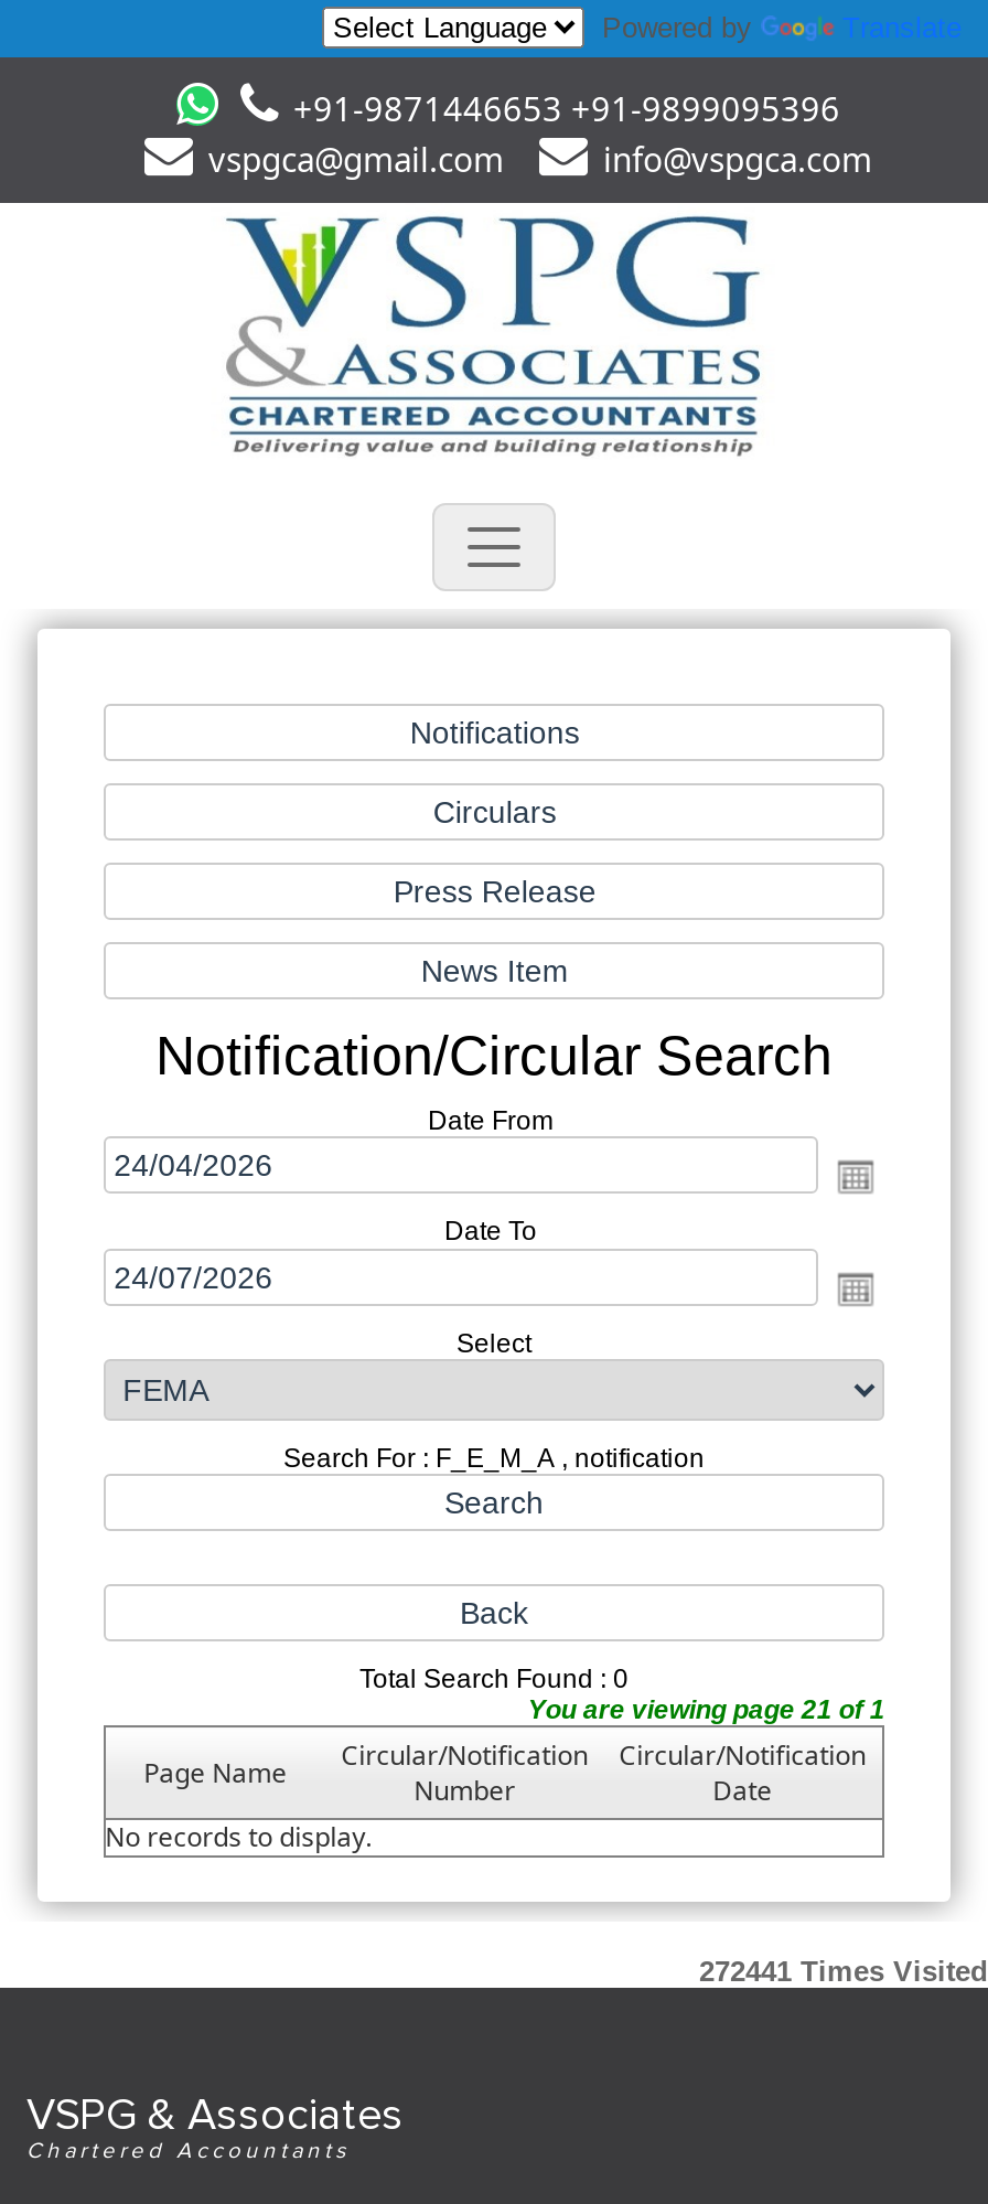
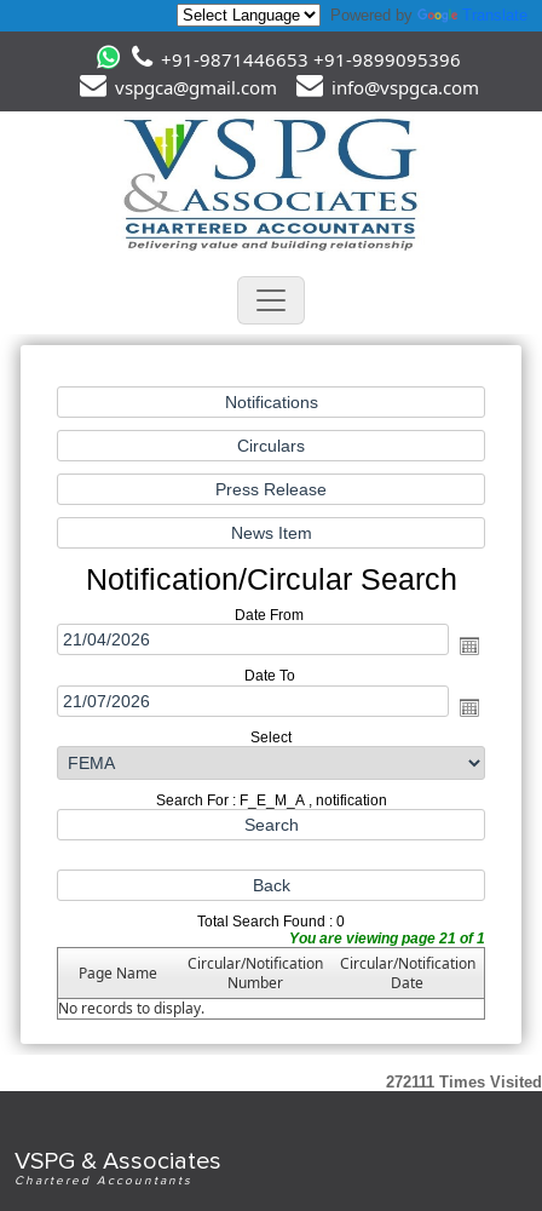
- 272441 Times Visited
+ 272111 Times Visited
